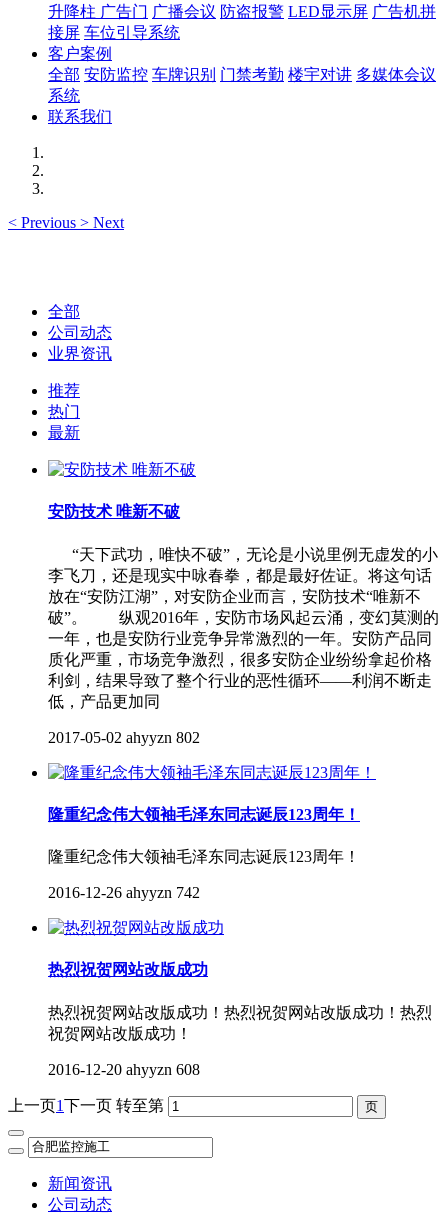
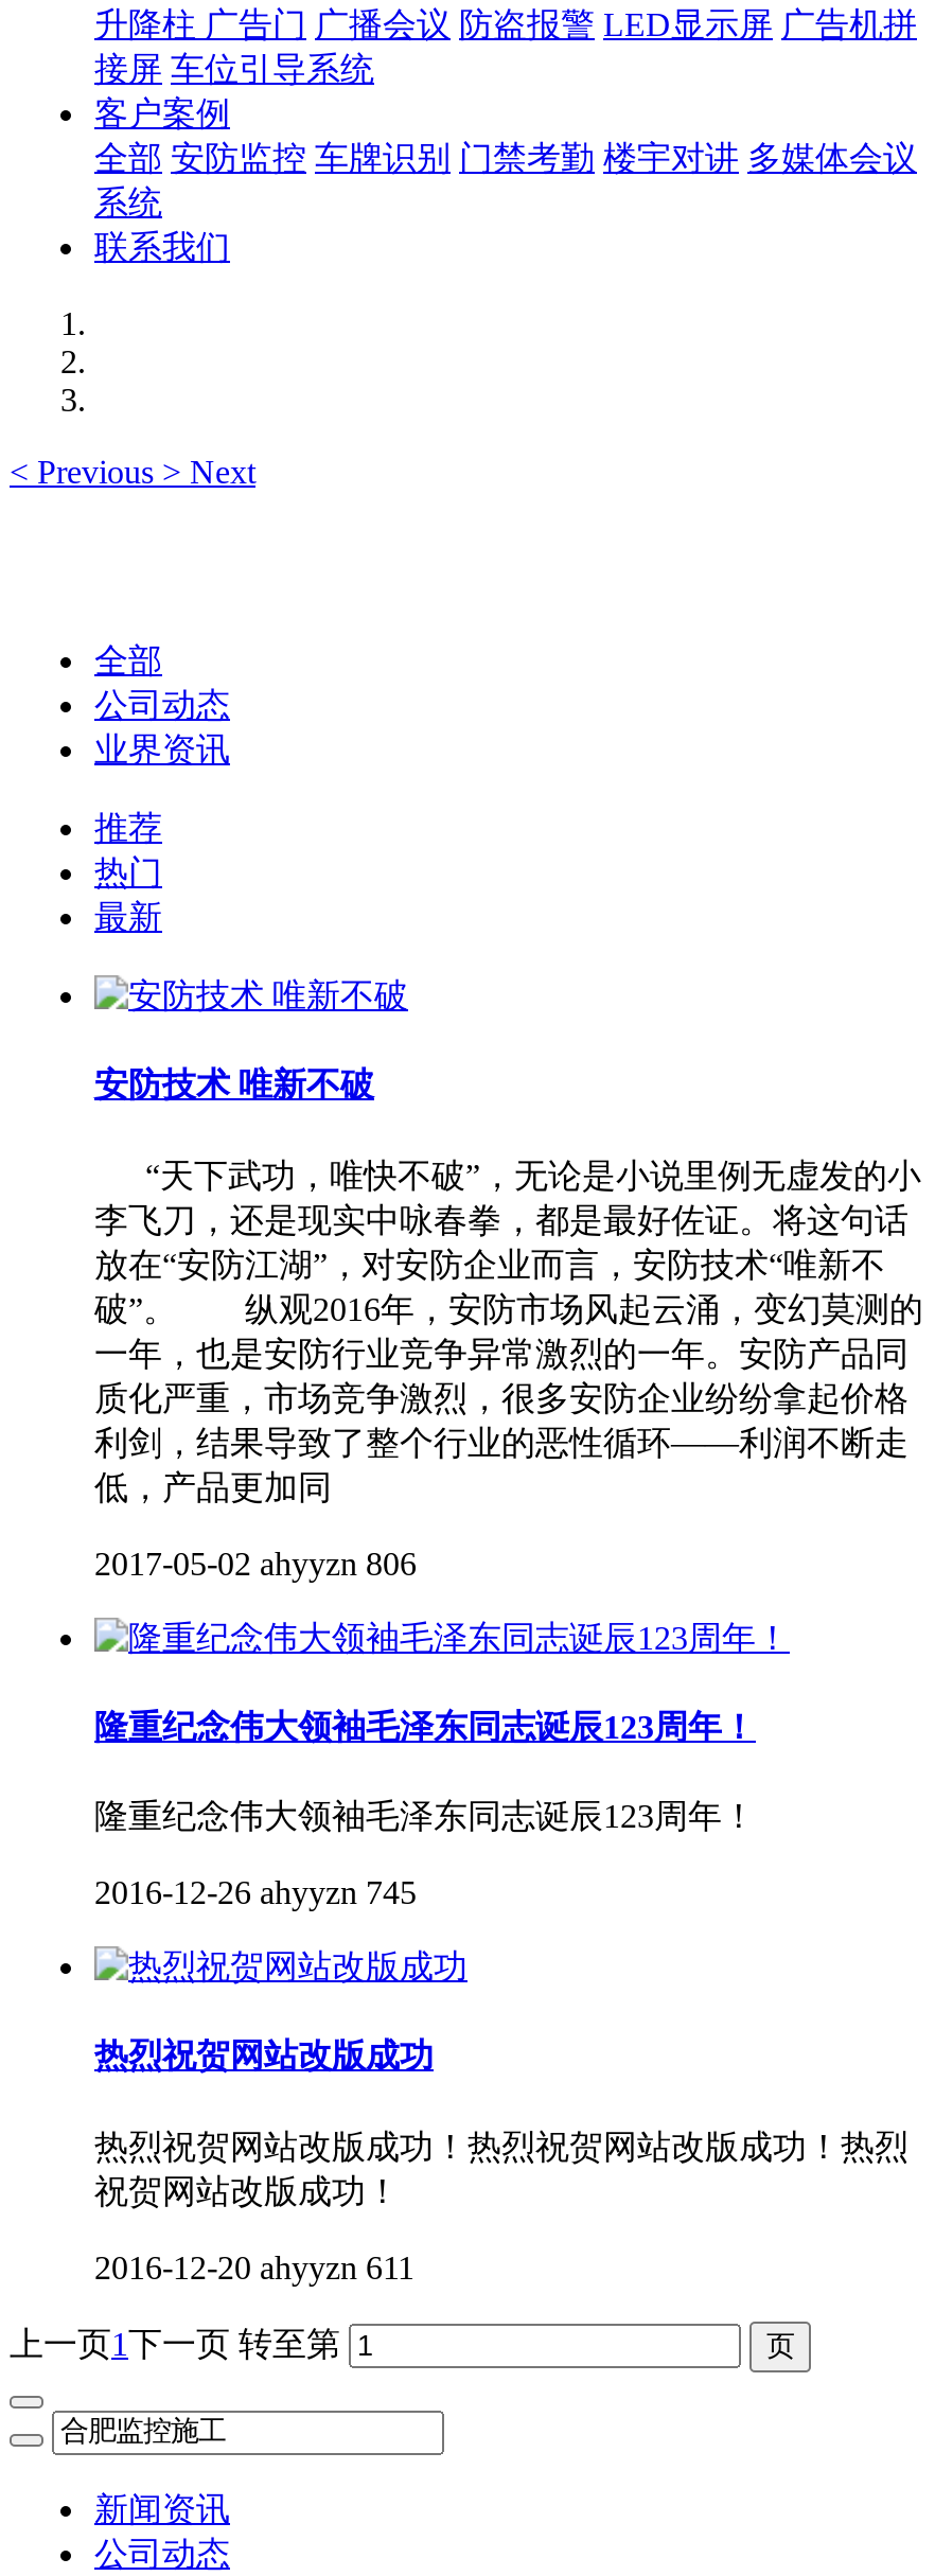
- 2017-05-02 ahyyzn 802
+ 2017-05-02 ahyyzn 806

- 2016-12-26 ahyyzn 742
+ 2016-12-26 ahyyzn 745

- 2016-12-20 ahyyzn 608
+ 2016-12-20 ahyyzn 611
